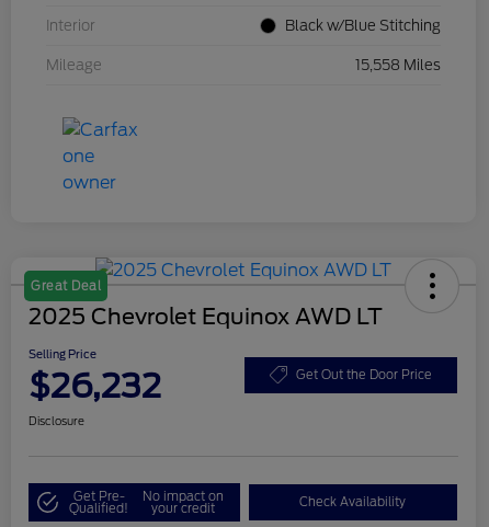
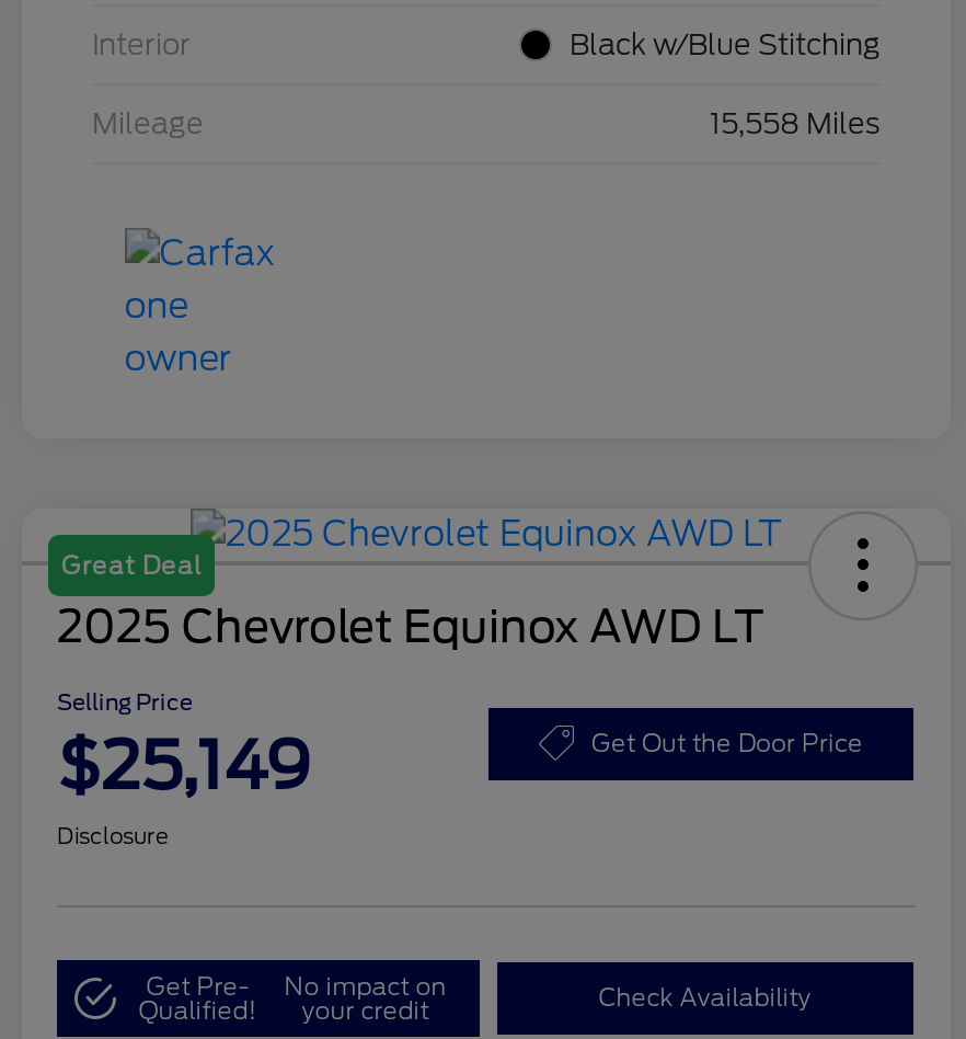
- $26,232
+ $25,149
